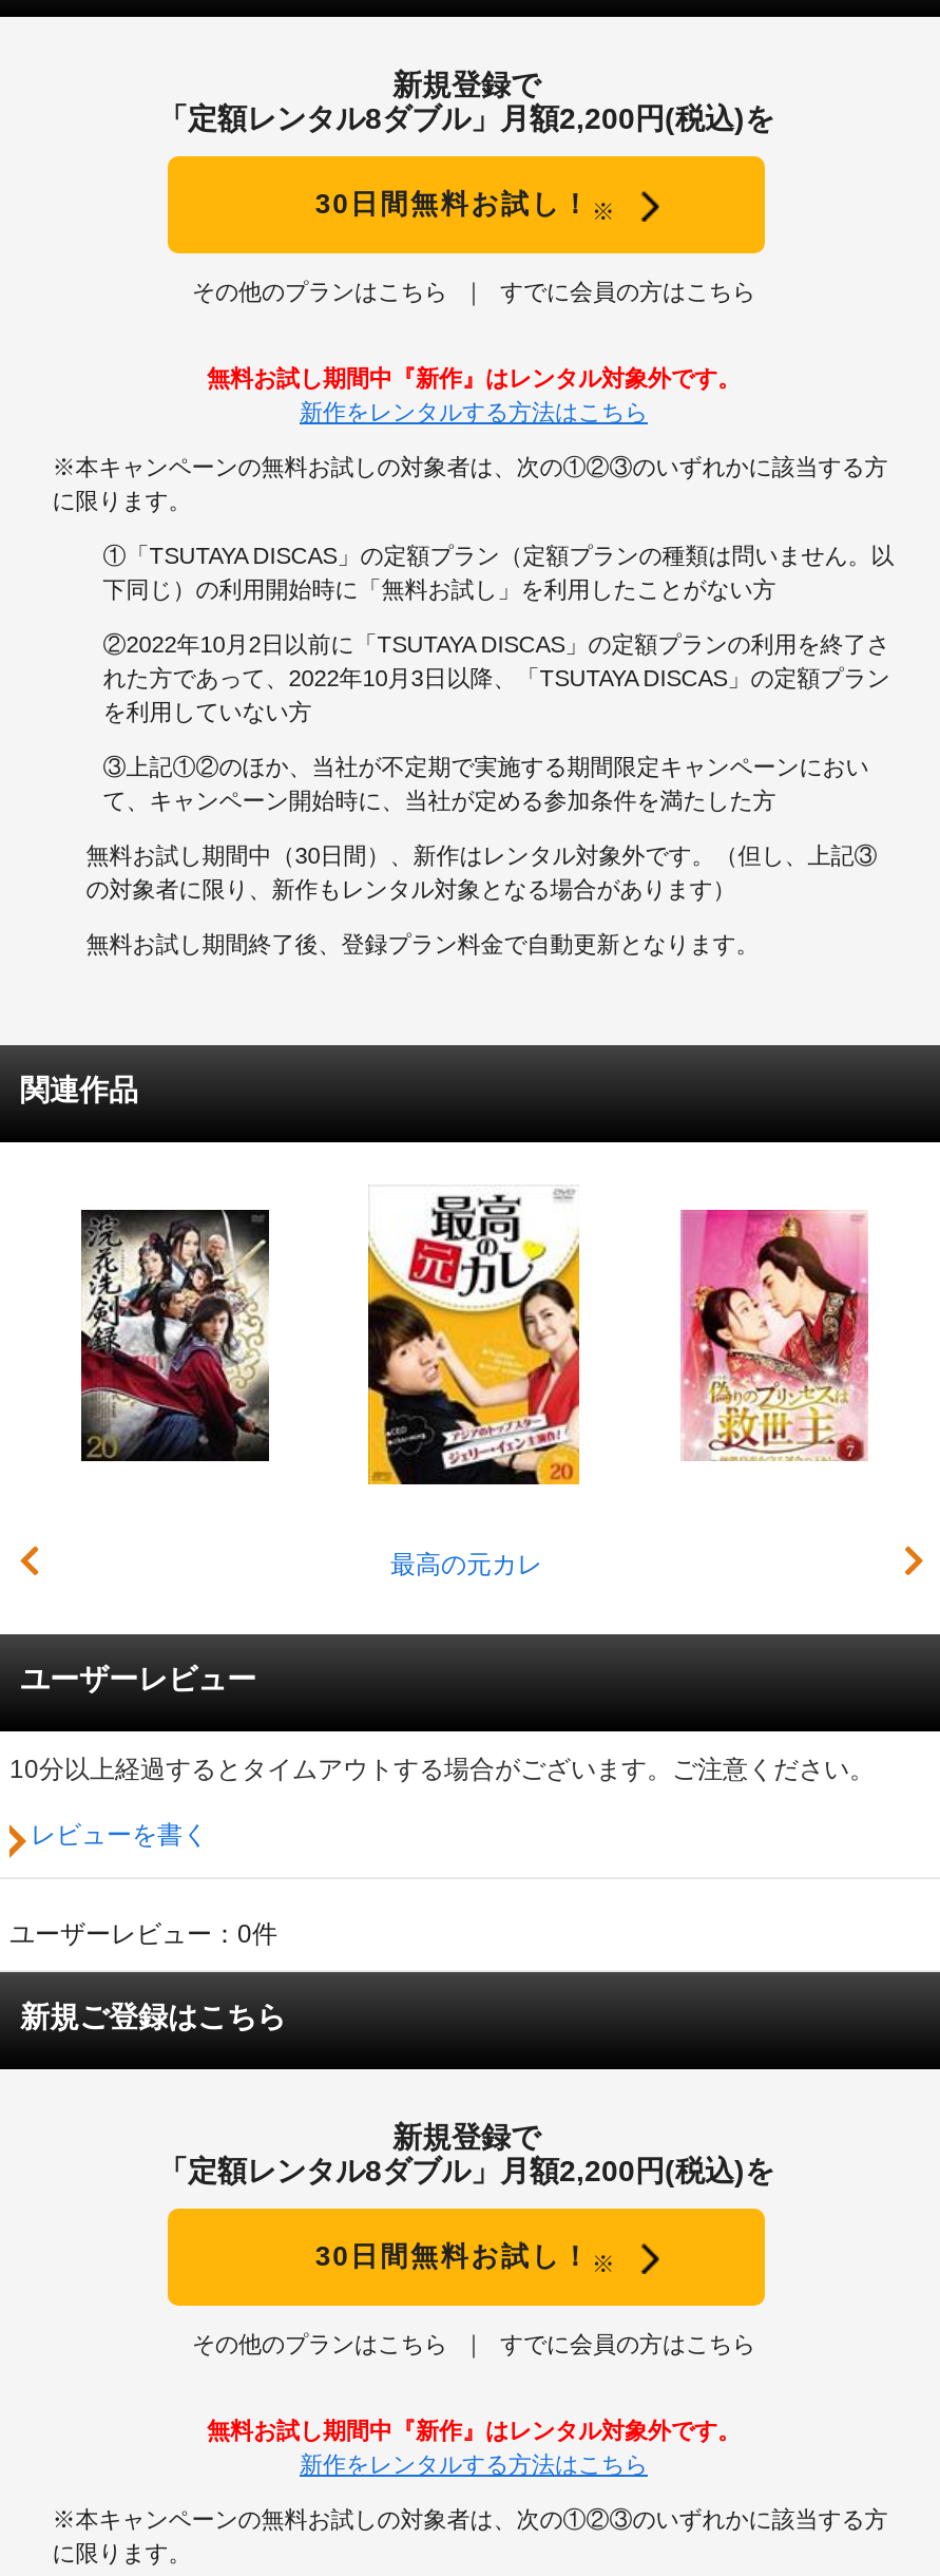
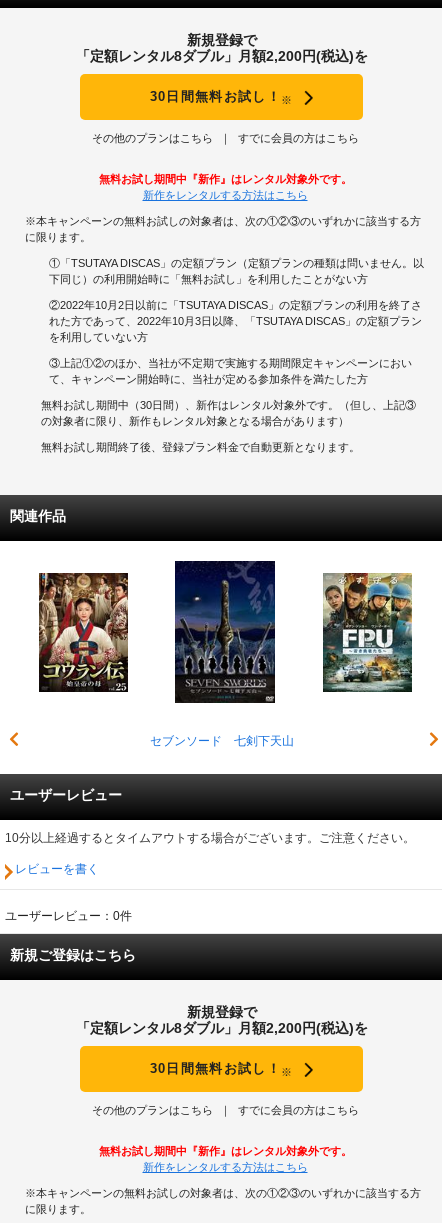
- [image]
- 最高の元カレ
+ [image]
+ セブンソード 七剣下天山

- [image]
+ [image]

- [image]
+ [image]
